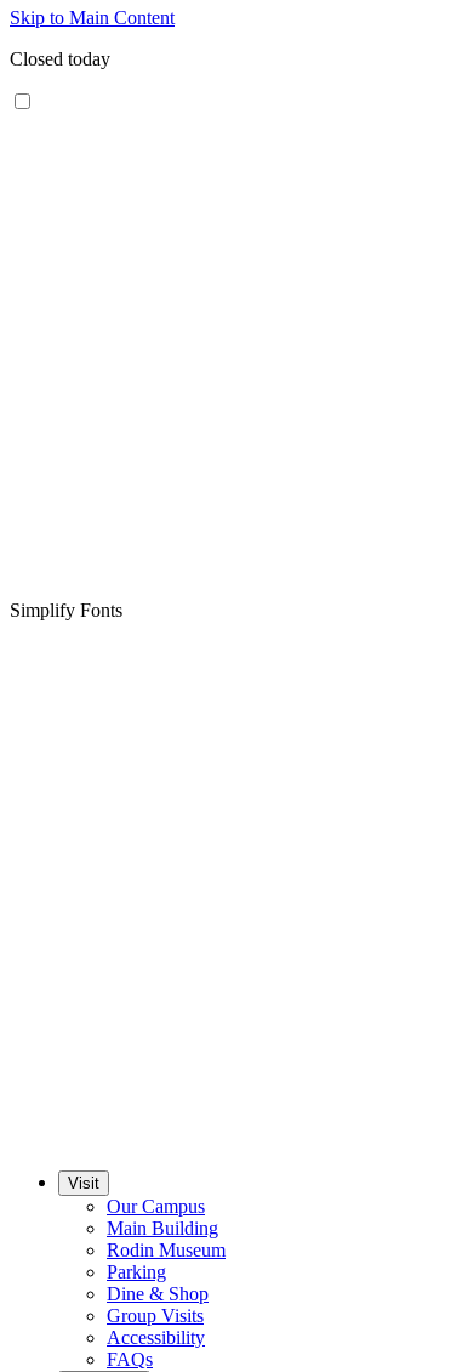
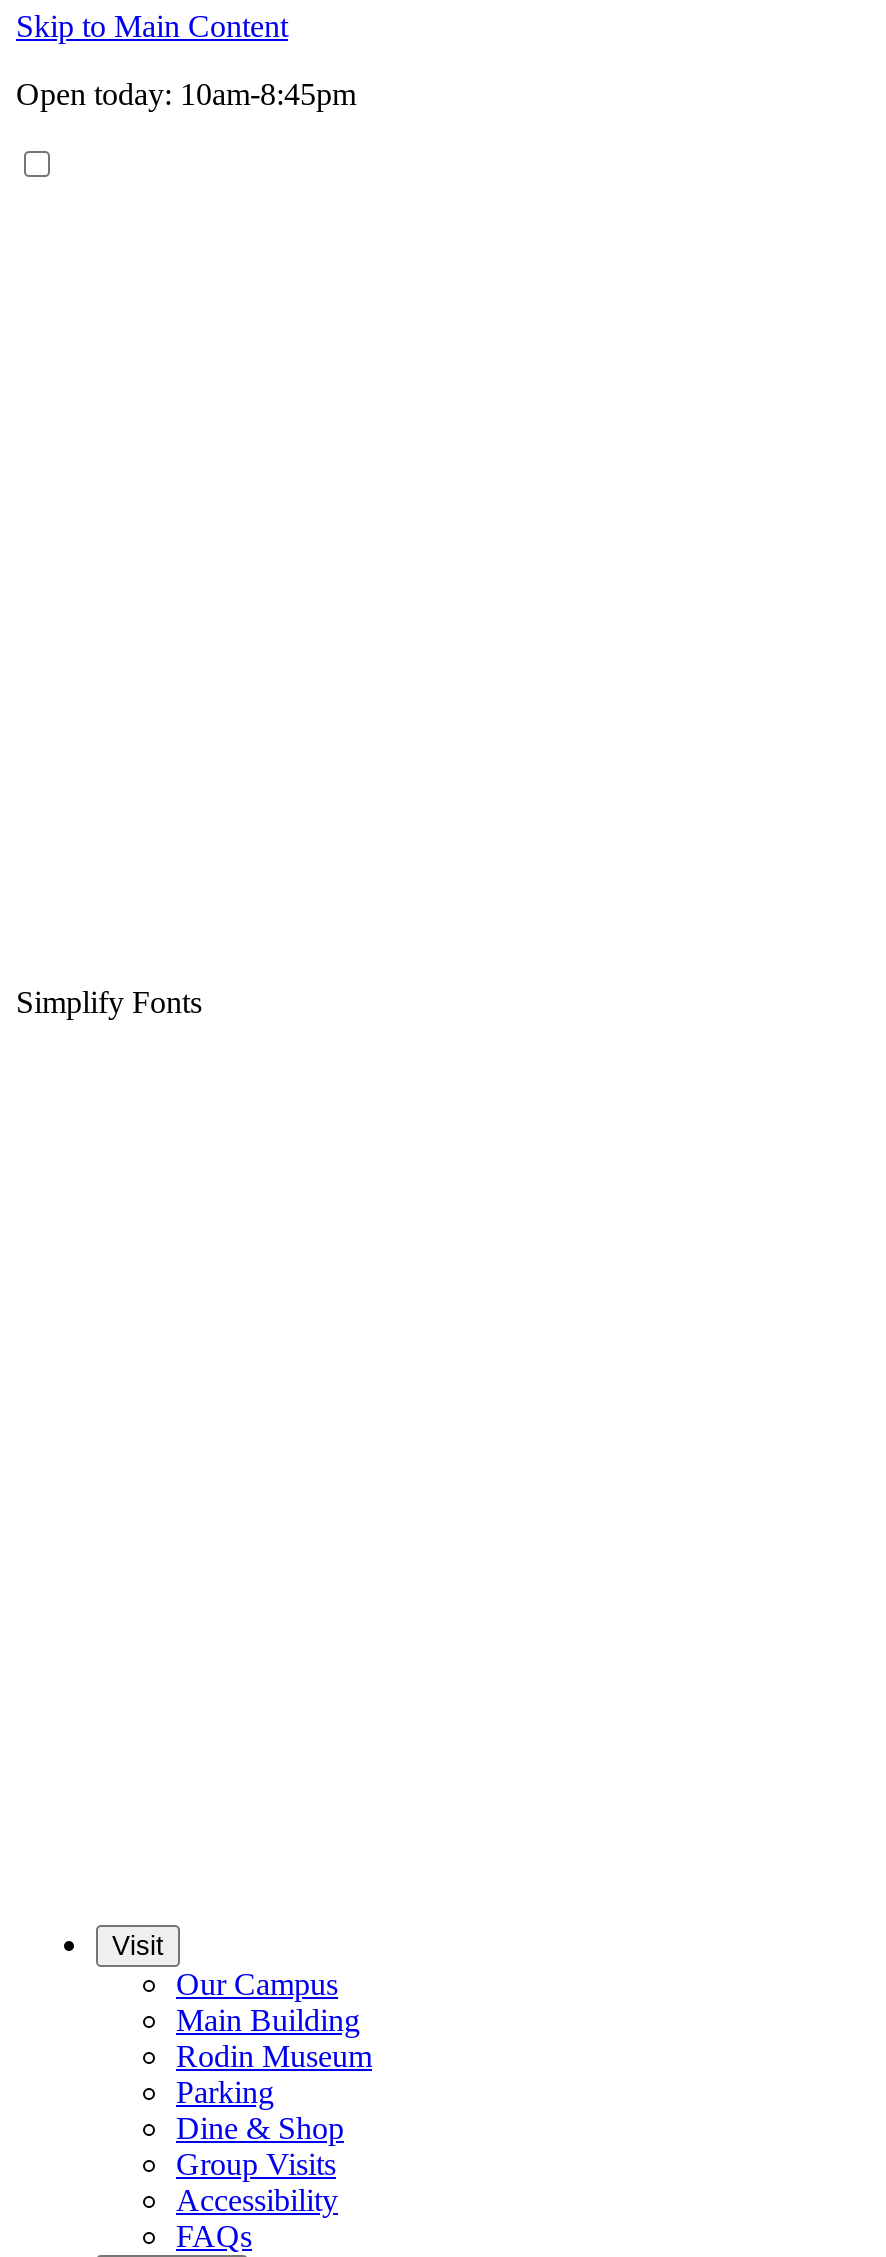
- Closed today
+ Open today: 10am-8:45pm
